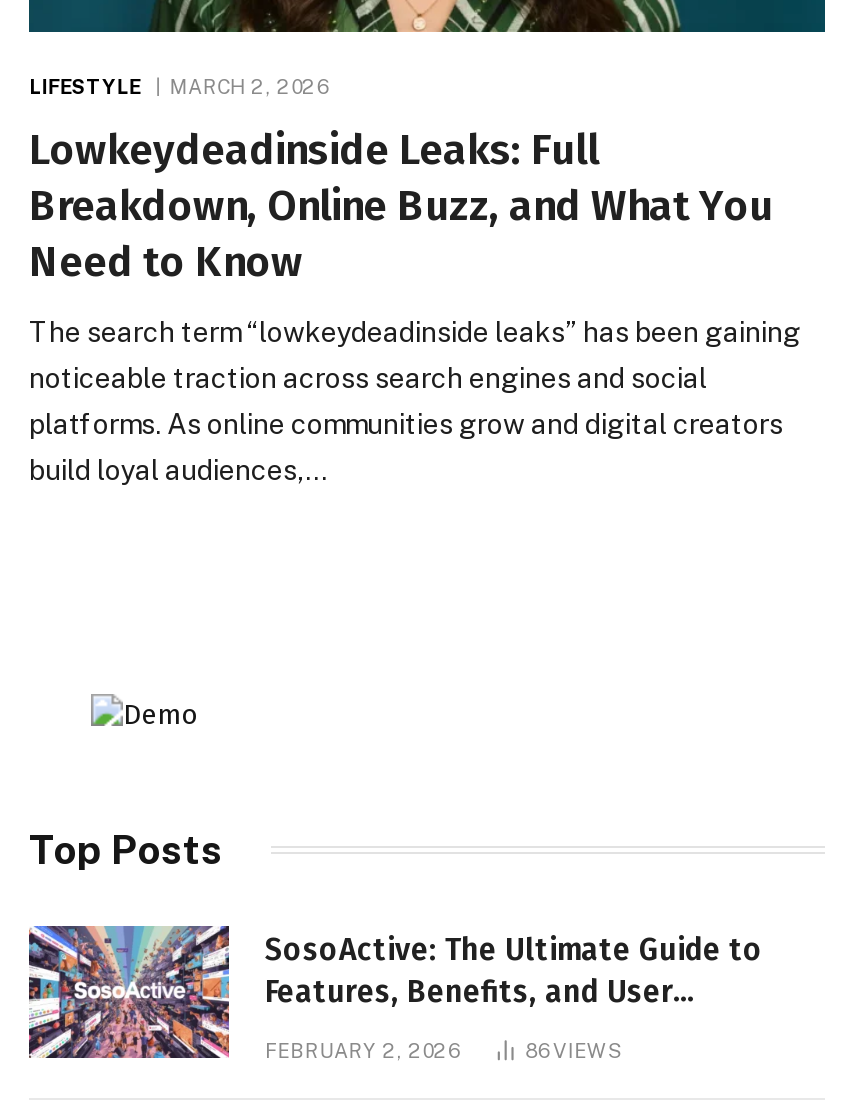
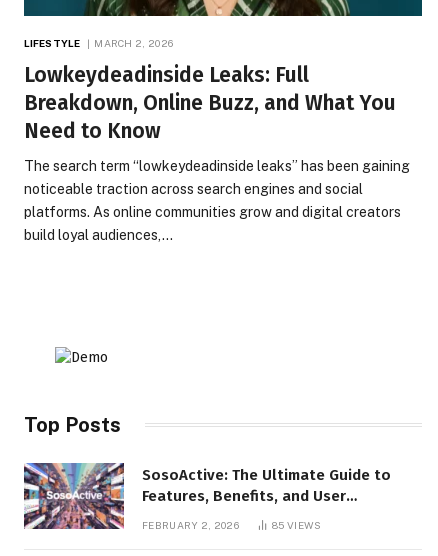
- 86VIEWS
+ 85VIEWS
